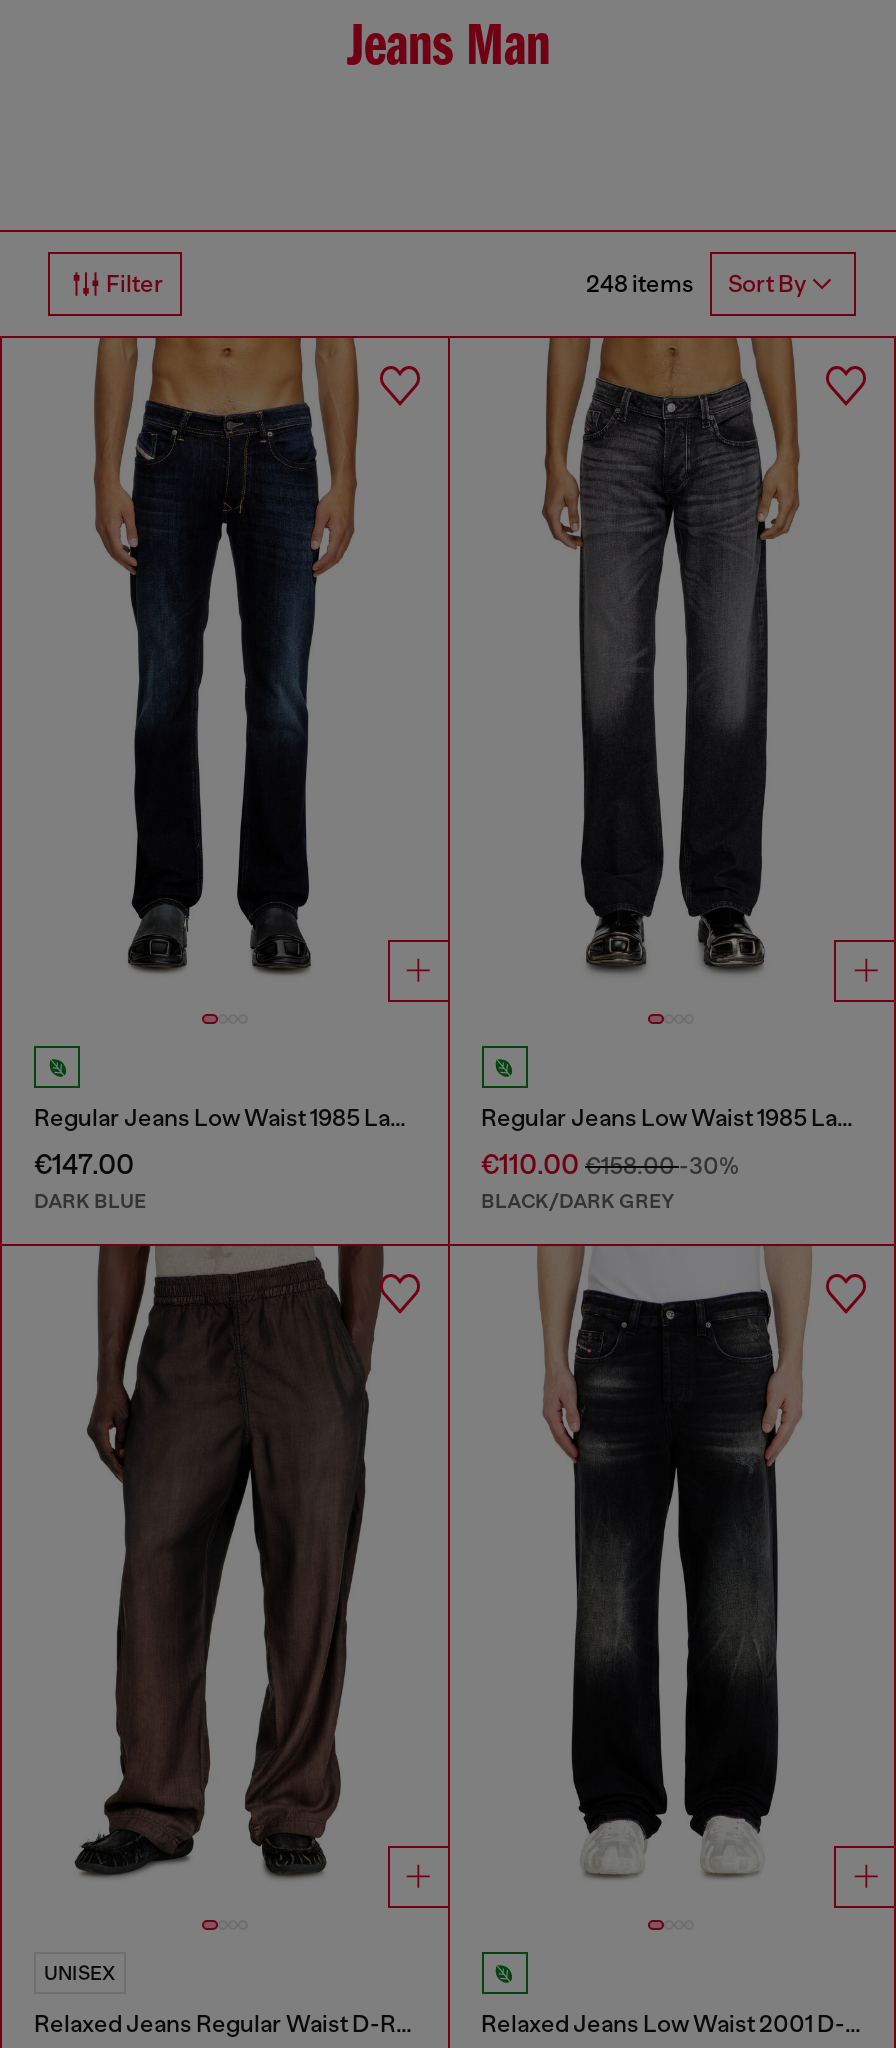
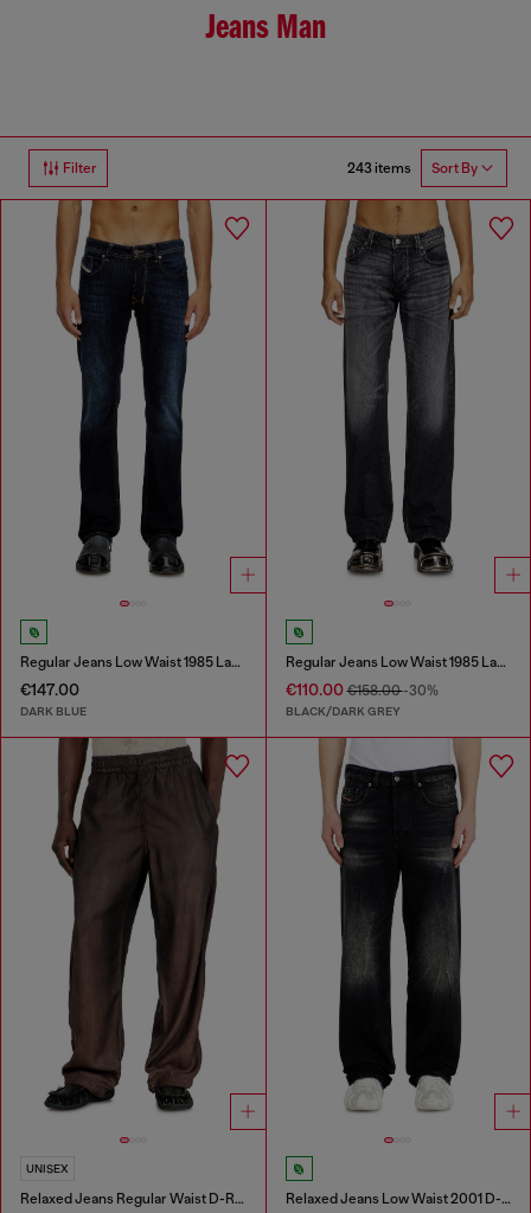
- 248 items Sort By
+ 243 items Sort By
